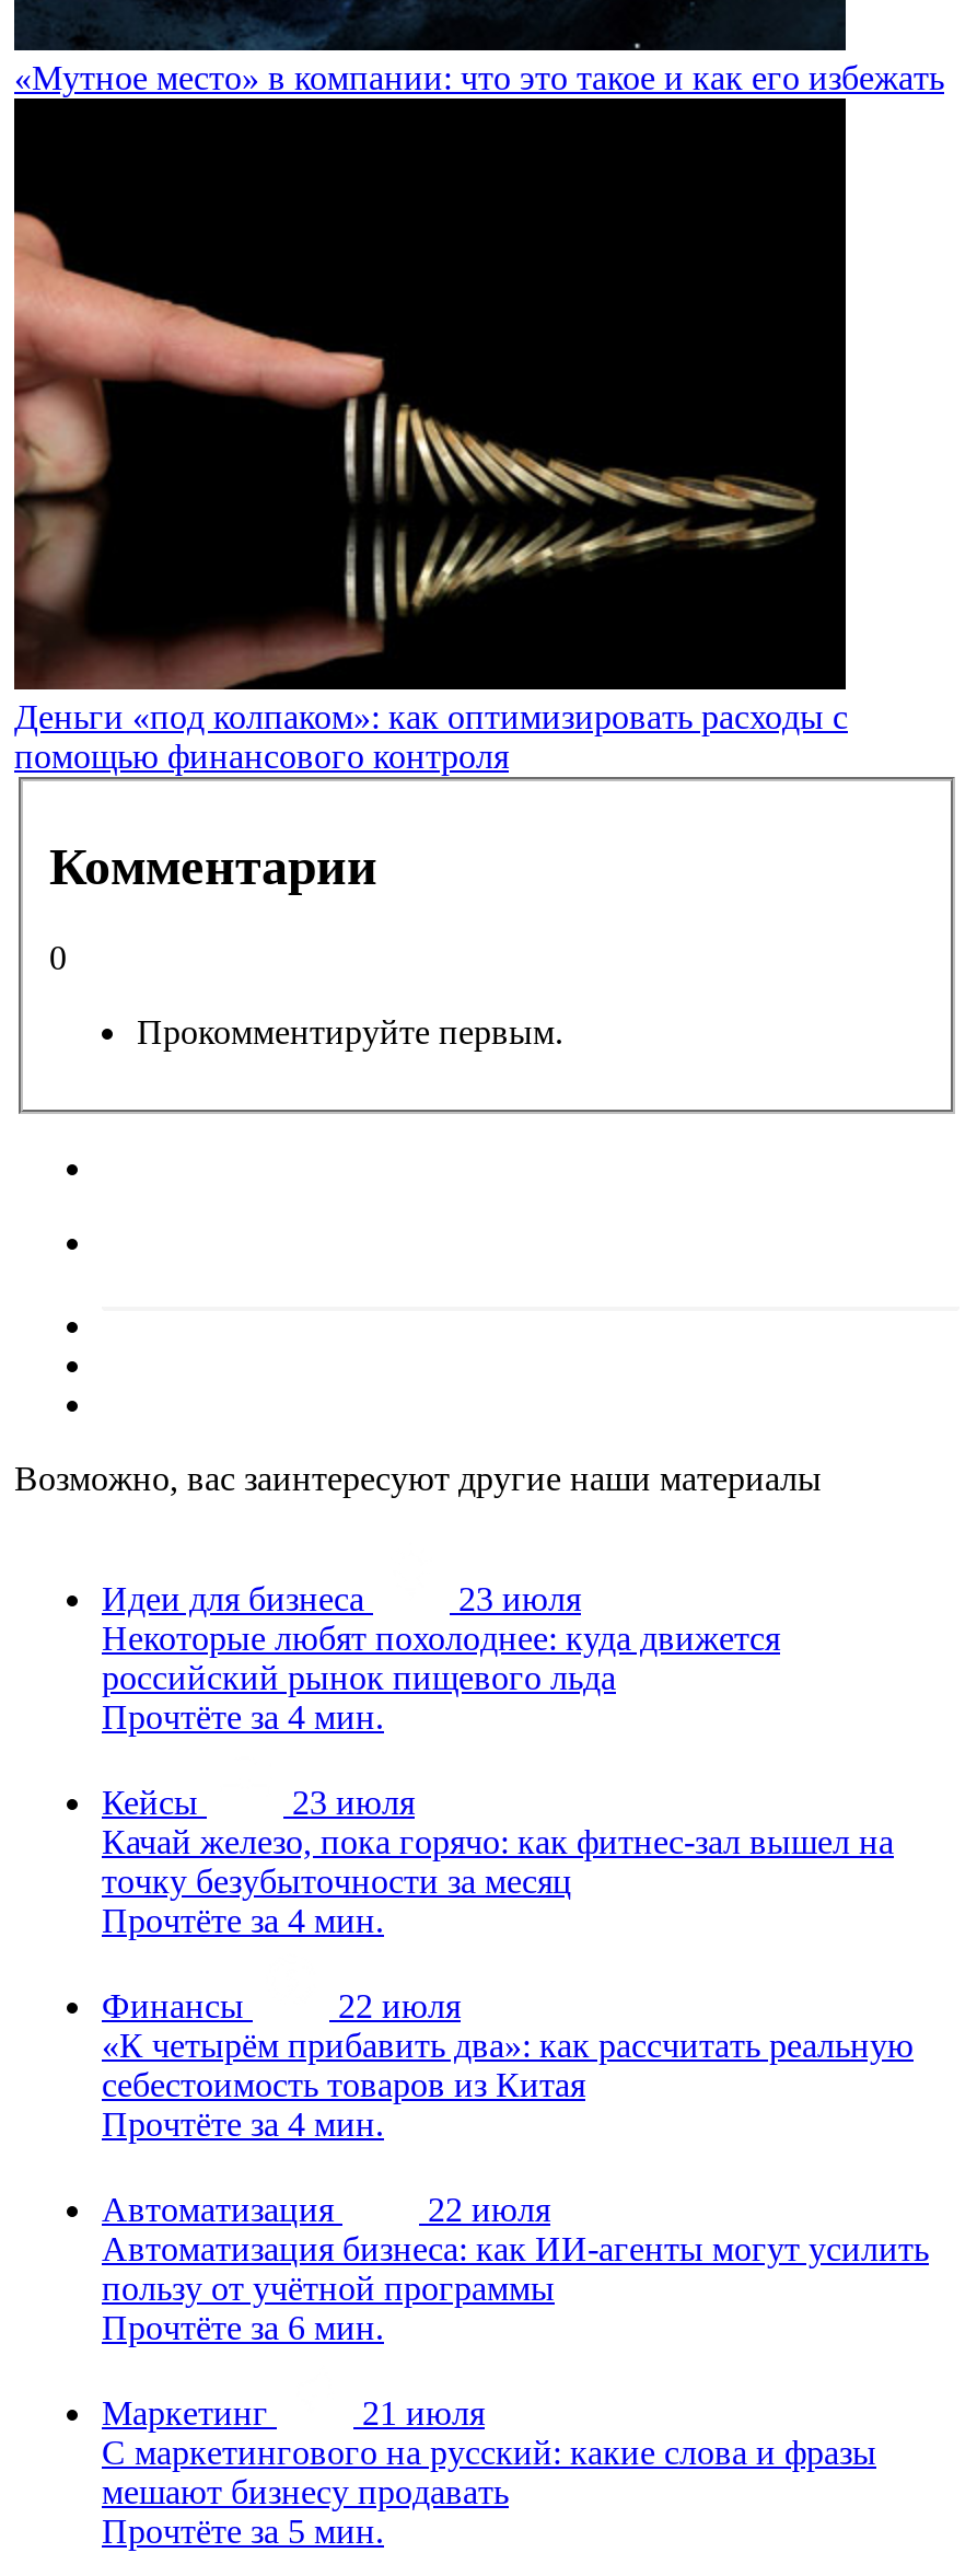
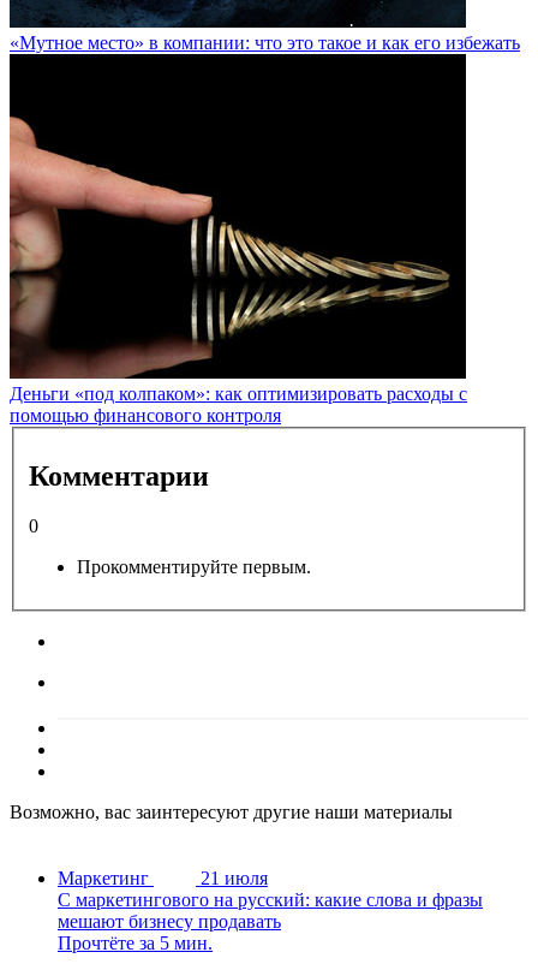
- Идеи для бизнеса
- 23 июля
- Некоторые любят похолоднее: куда движется
- российский рынок пищевого льда
- Прочтёте за 4 мин.
- Кейсы
- 23 июля
- Качай железо, пока горячо: как фитнес-зал вышел на
- точку безубыточности за месяц
- Прочтёте за 4 мин.
- Финансы
- 22 июля
- «К четырём прибавить два»: как рассчитать реальную
- себестоимость товаров из Китая
- Прочтёте за 4 мин.
- Автоматизация
- 22 июля
- Автоматизация бизнеса: как ИИ-агенты могут усилить
- пользу от учётной программы
- Прочтёте за 6 мин.
